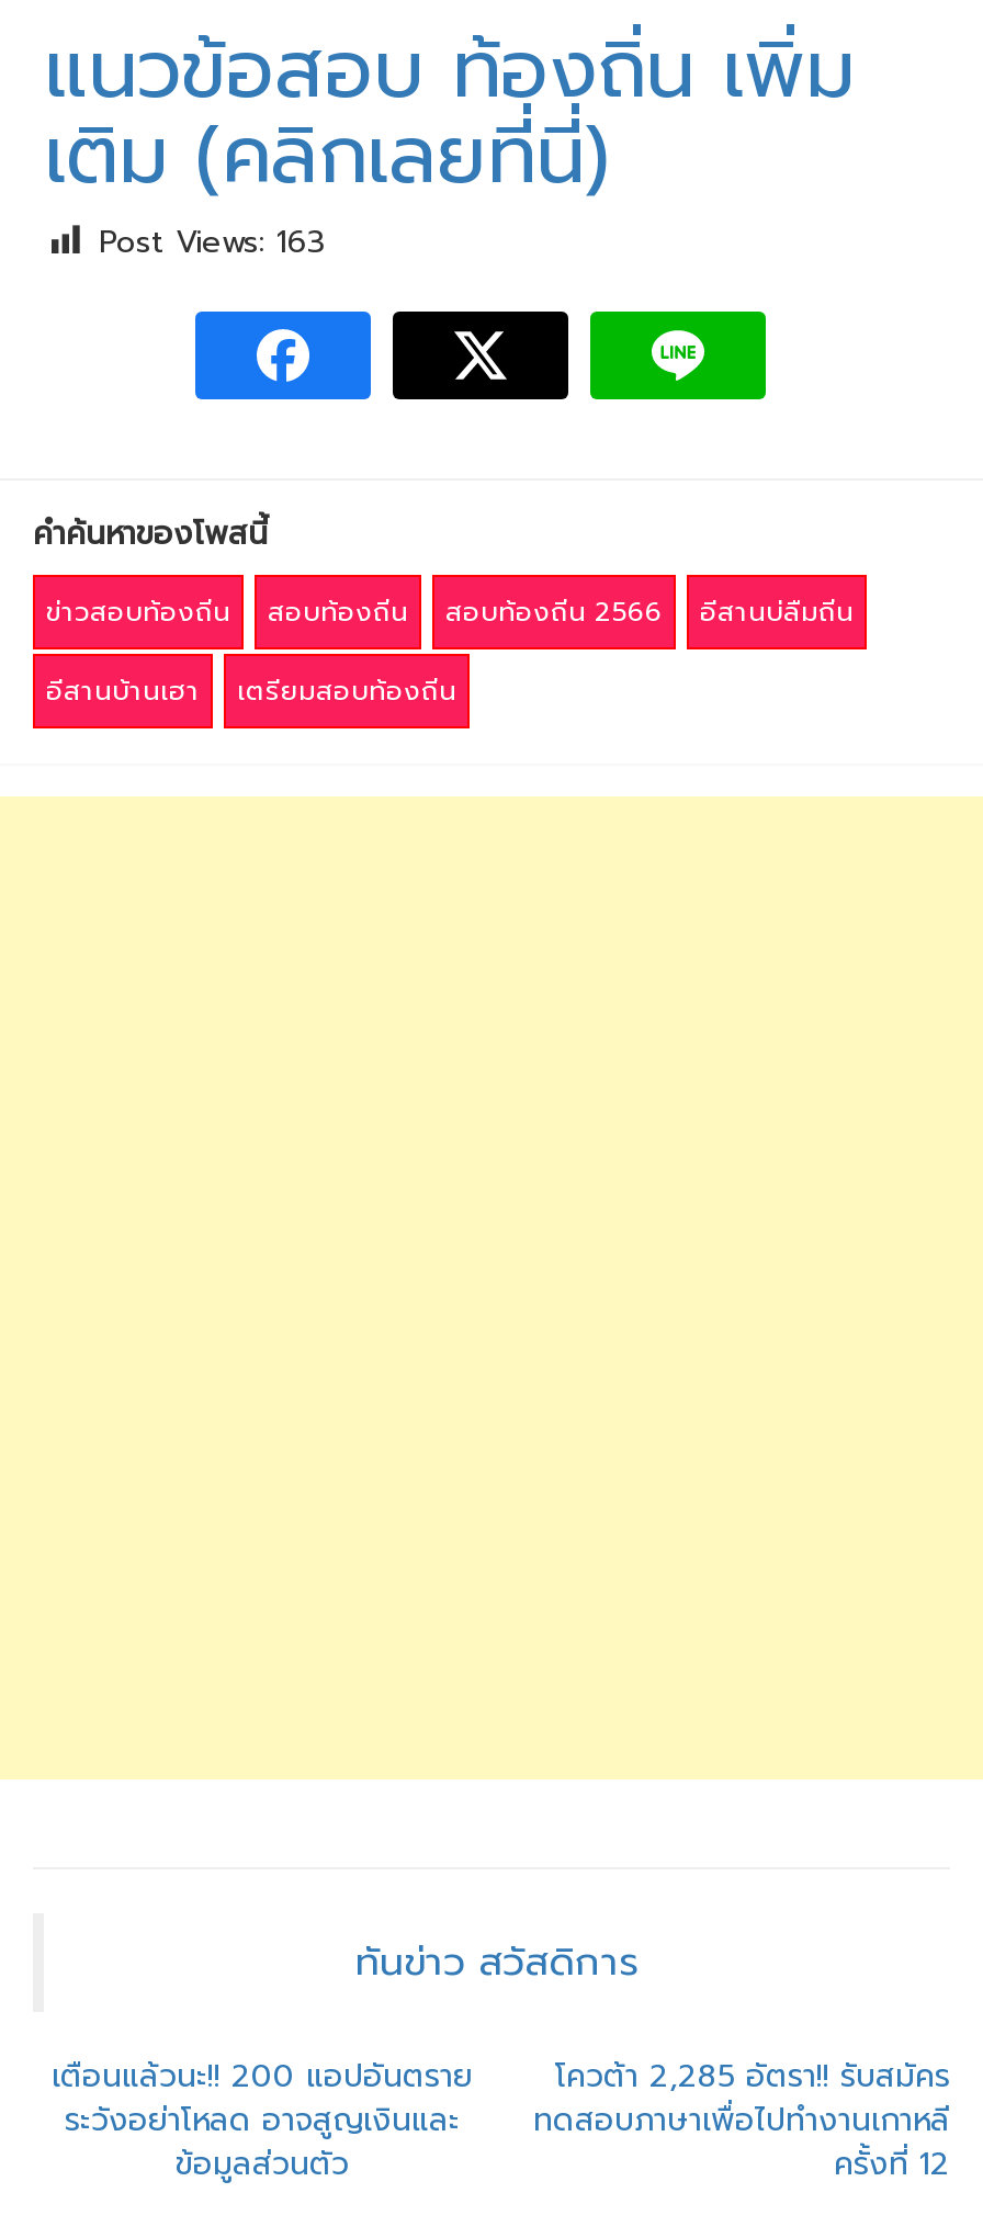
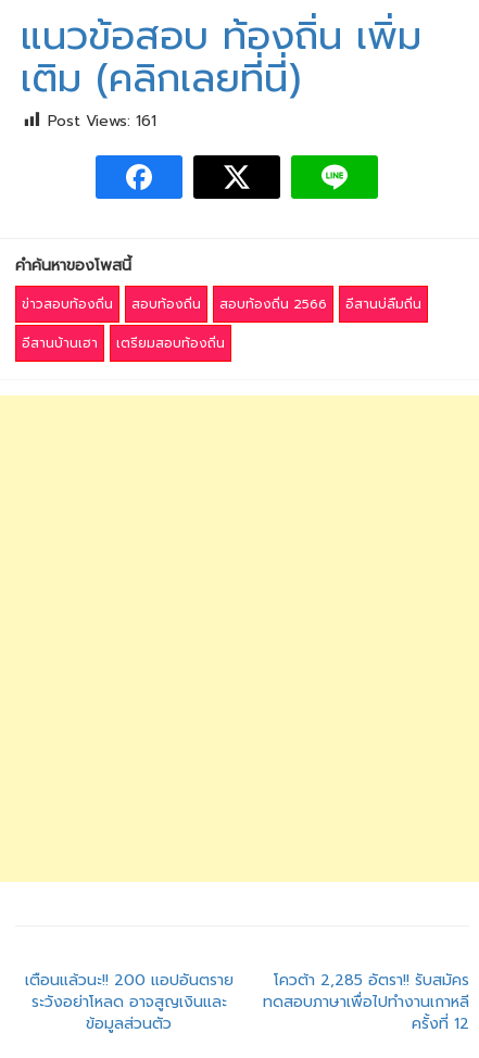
- Post Views: 163
+ Post Views: 161

- ทันข่าว สวัสดิการ
